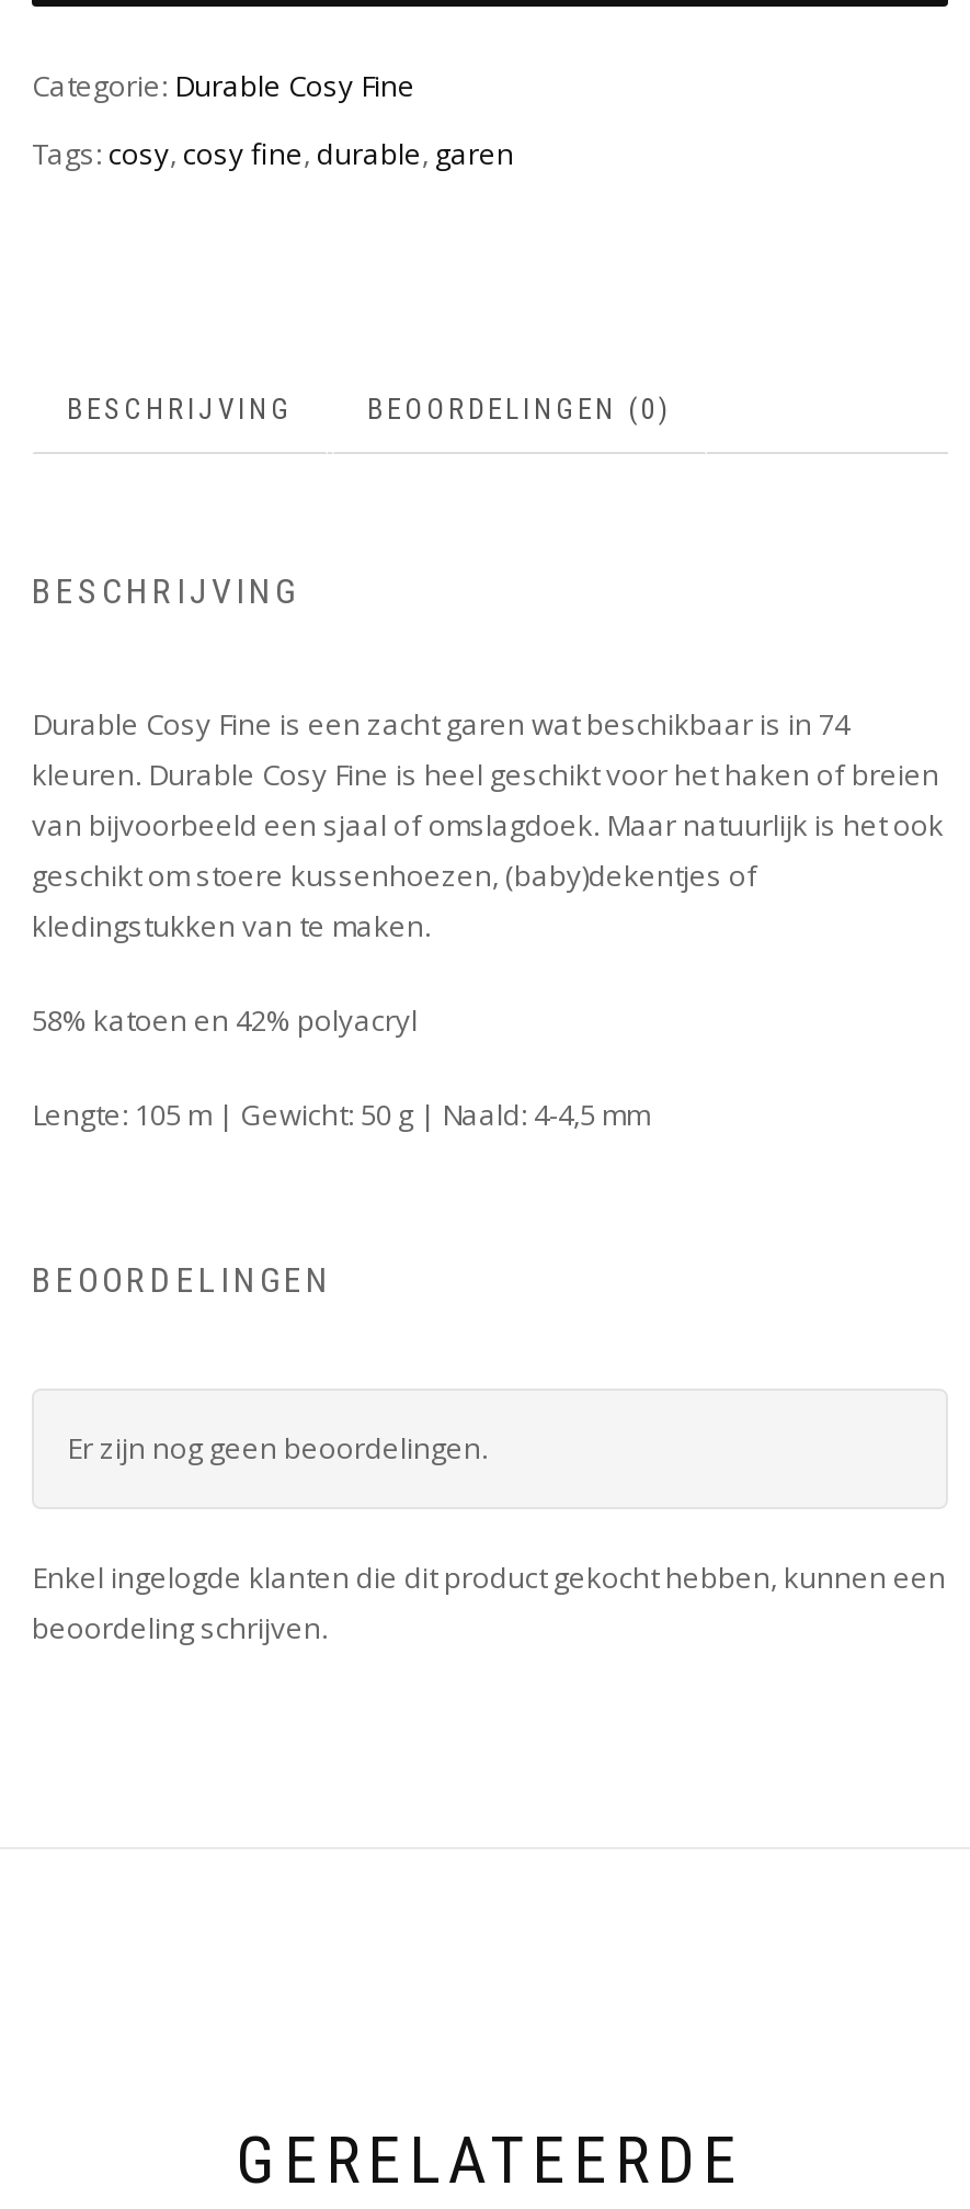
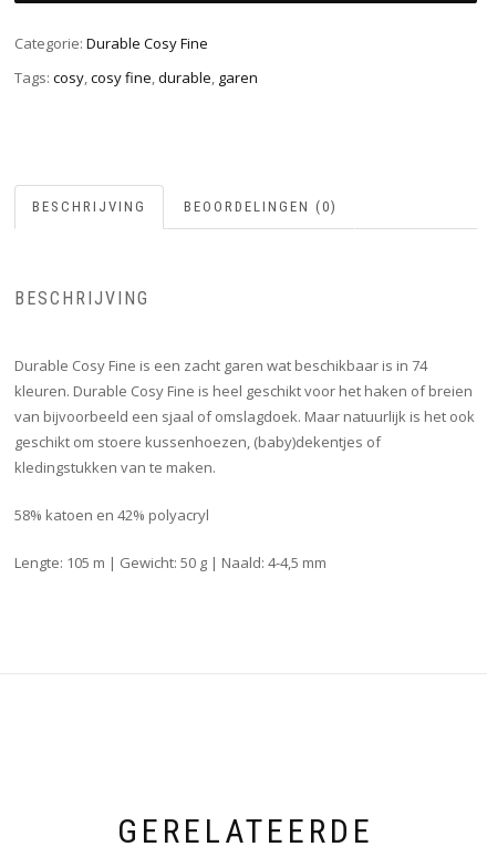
- BEOORDELINGEN

- Er zijn nog geen beoordelingen.
- Enkel ingelogde klanten die dit product gekocht hebben, kunnen een
- beoordeling schrijven.
